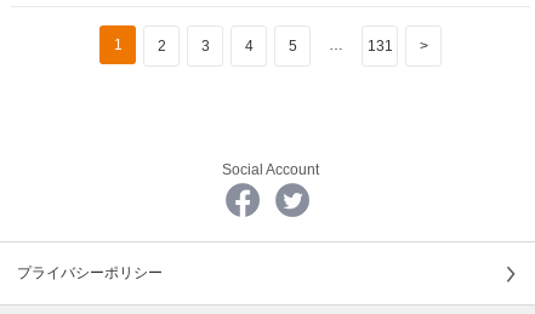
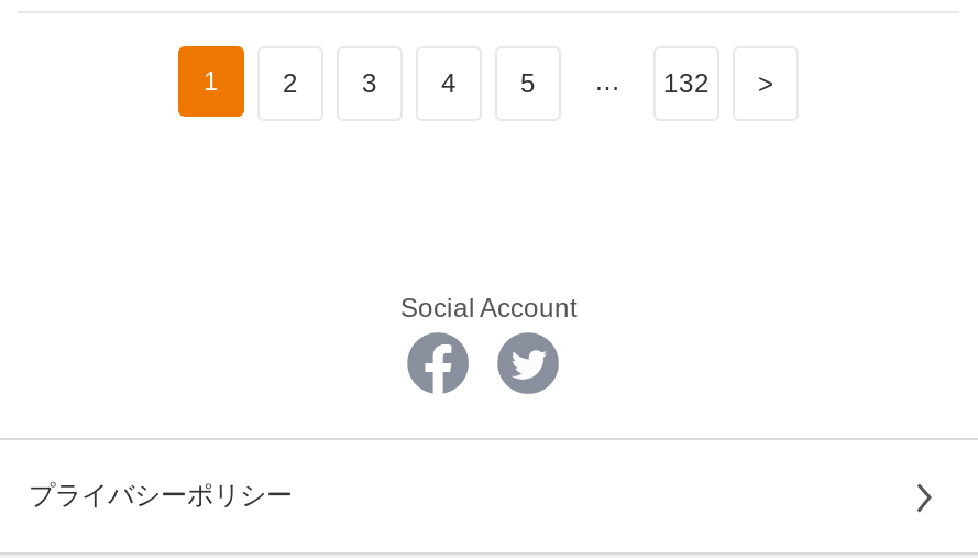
- 131
+ 132
